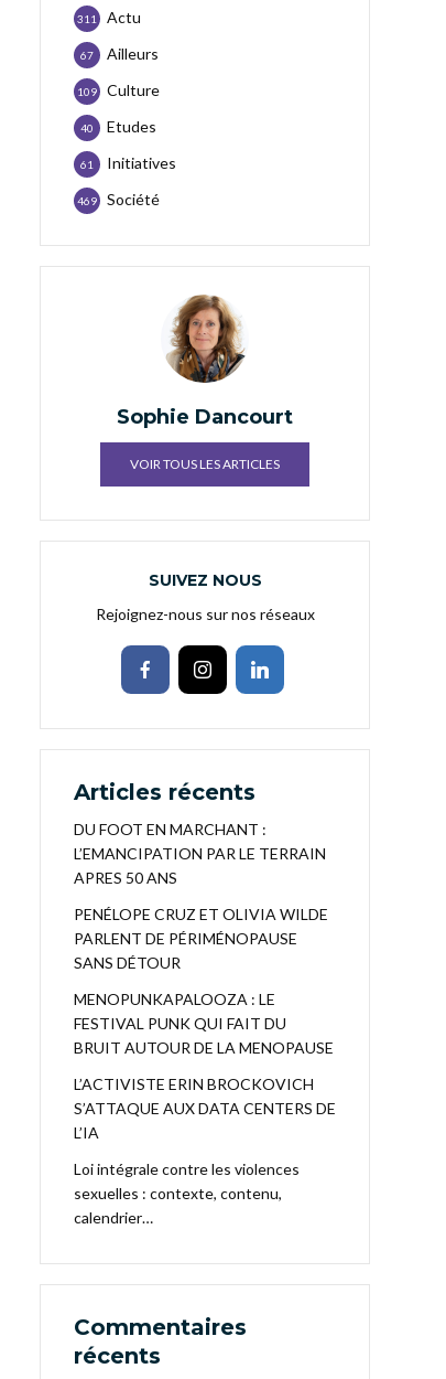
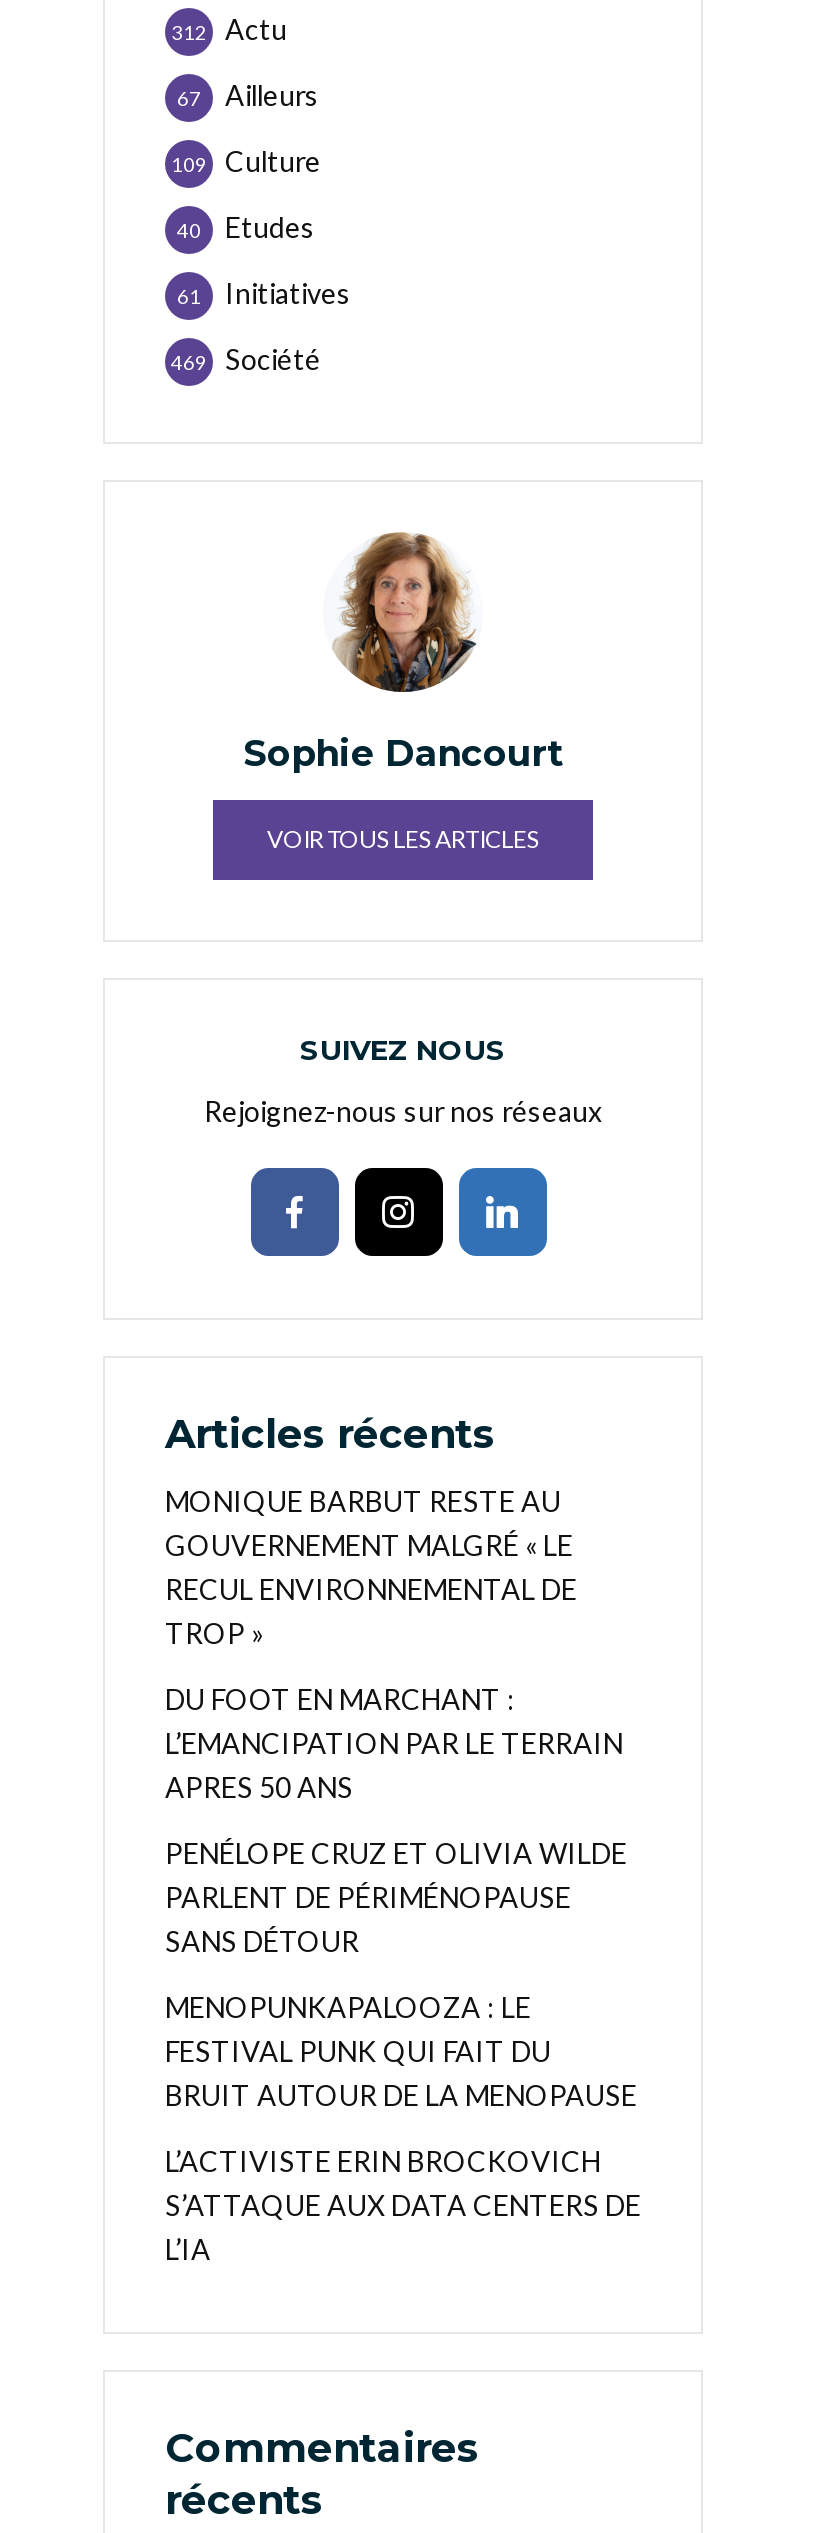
- 311 Actu
+ 312 Actu

+ MONIQUE BARBUT RESTE AU
+ GOUVERNEMENT MALGRÉ « LE
+ RECUL ENVIRONNEMENTAL DE
+ TROP »

moved down: DU FOOT EN MARCHANT : | L’EMANCIPATION PAR LE TERRAIN | APRES 50 ANS | ... | S’ATTAQUE AUX DATA CENTERS DE | L’IA

- Loi intégrale contre les violences
- sexuelles : contexte, contenu,
- calendrier…
